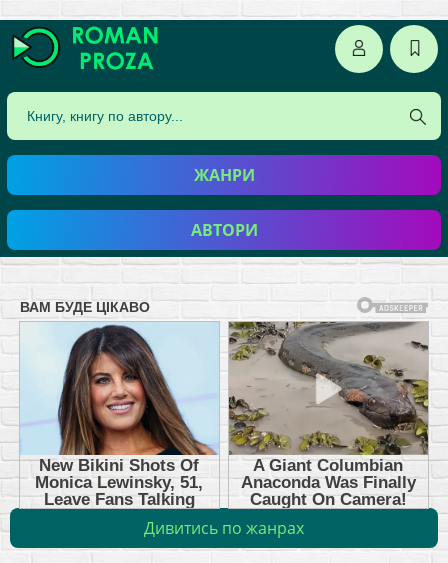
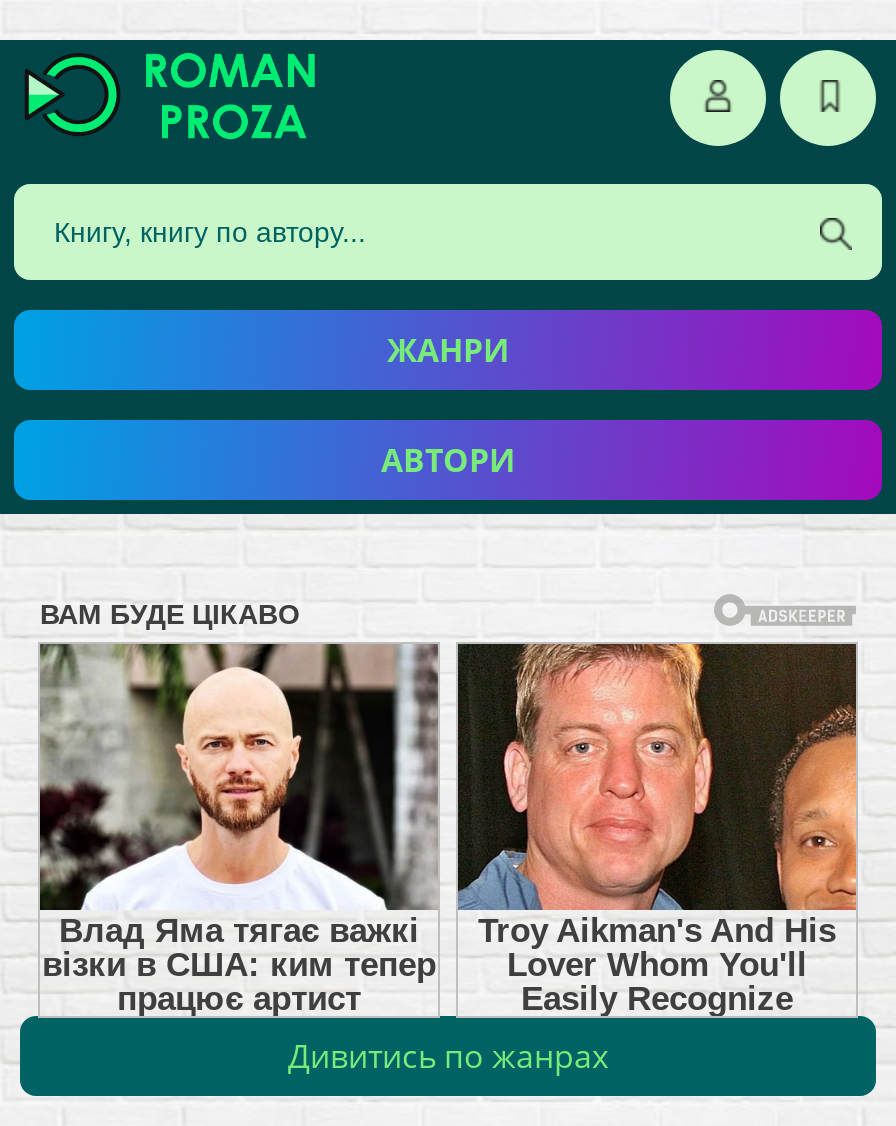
- [image]
+ [image]

- [image]
+ [image]
